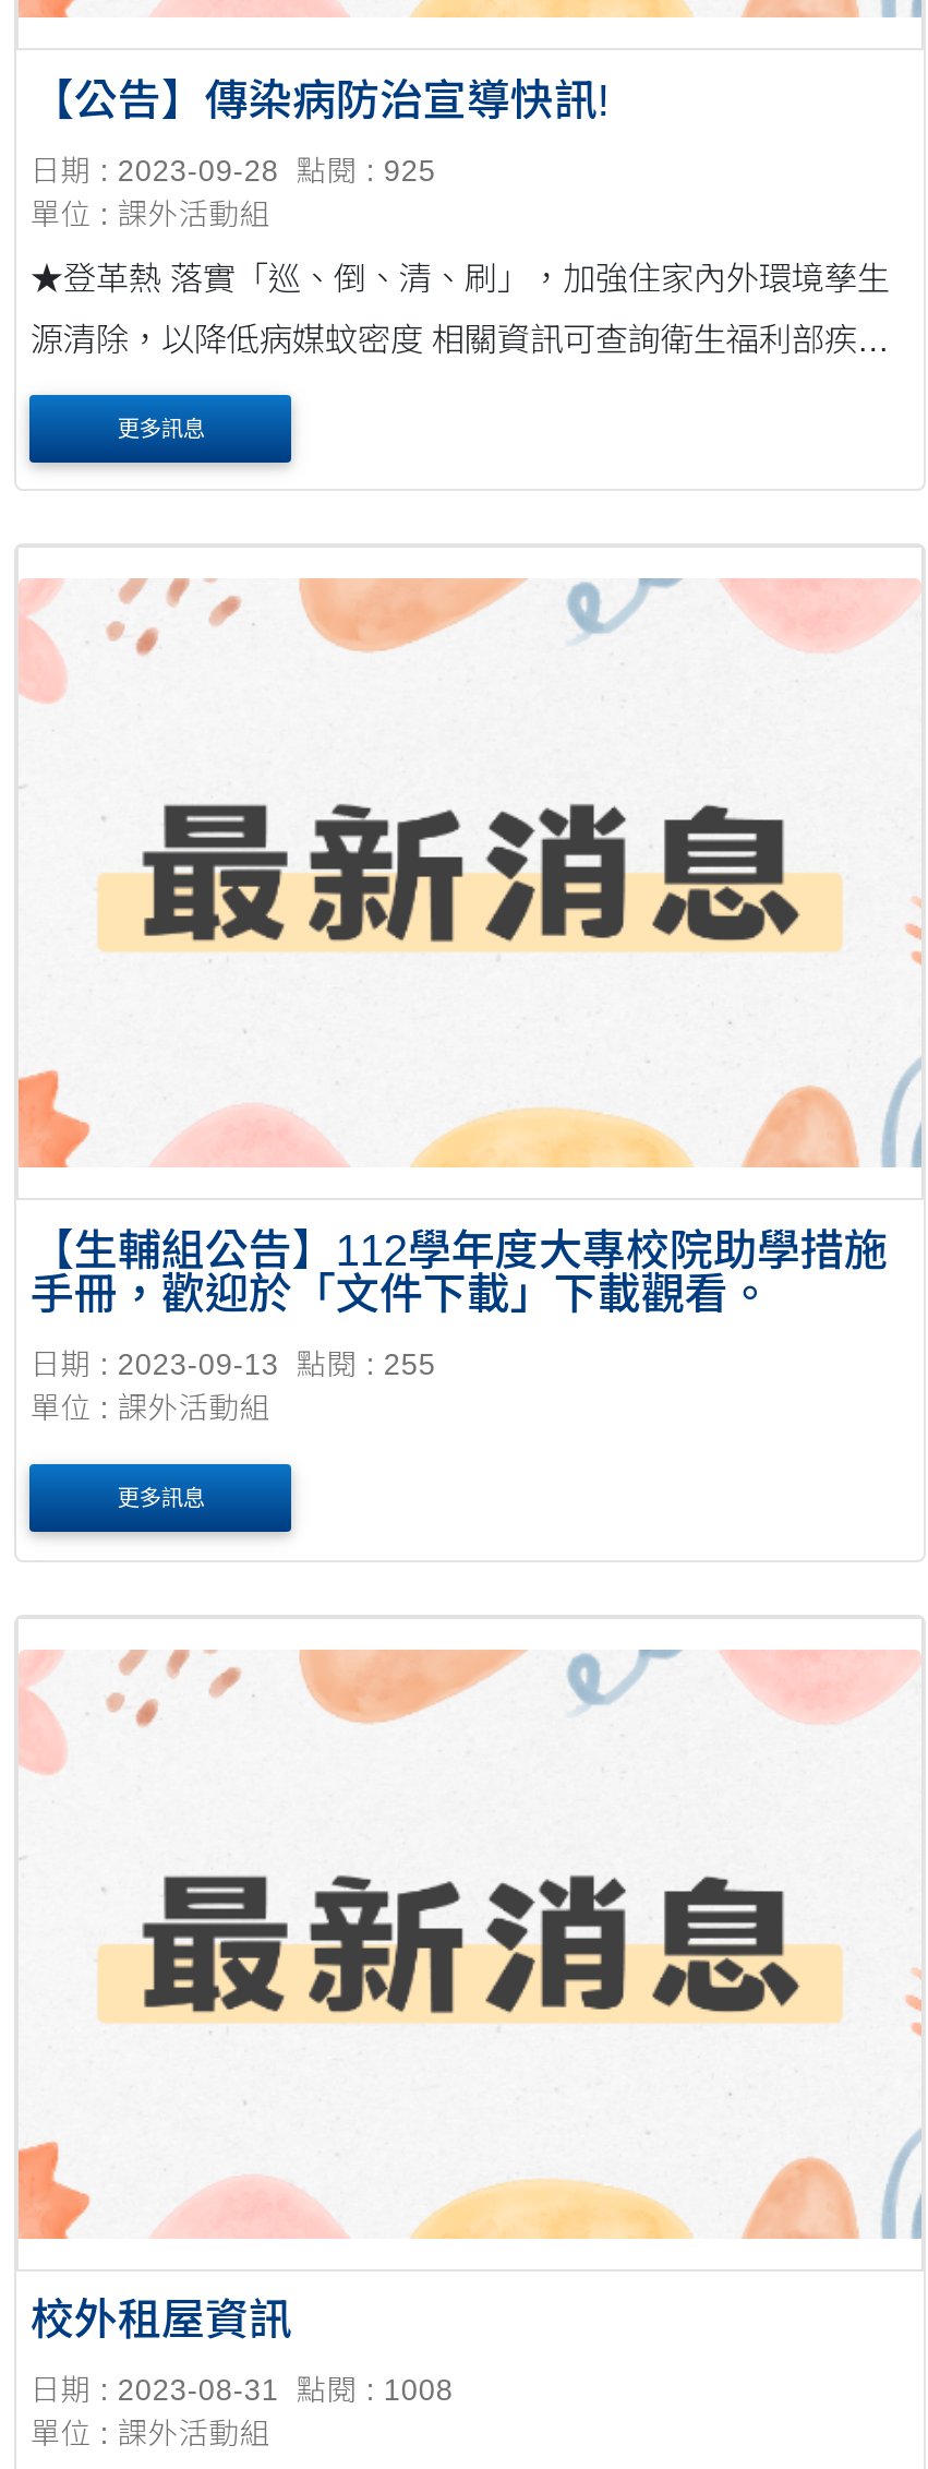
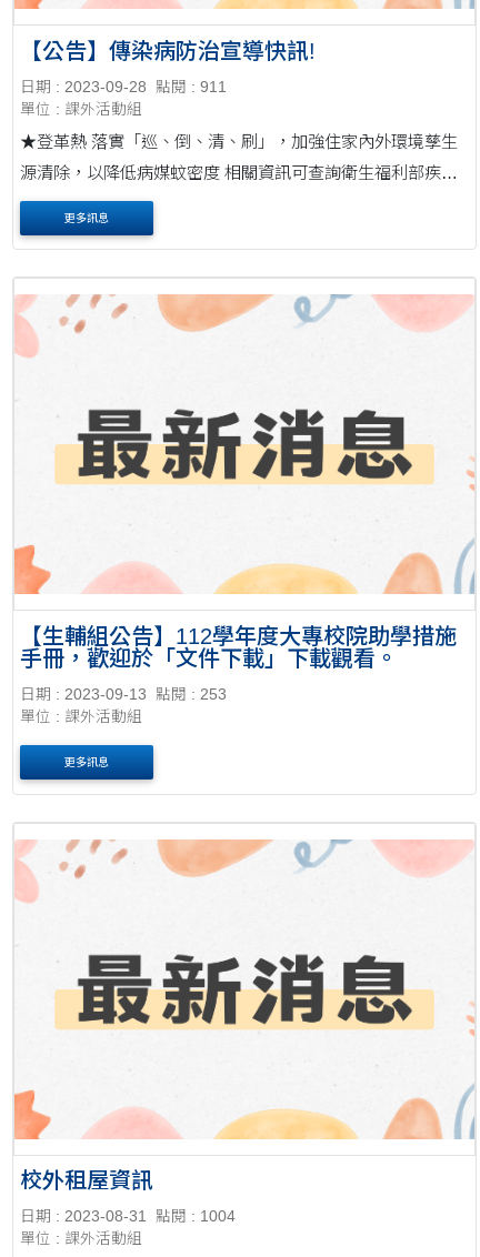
- 日期 : 2023-09-28 點閱 : 925
+ 日期 : 2023-09-28 點閱 : 911

- 日期 : 2023-09-13 點閱 : 255
+ 日期 : 2023-09-13 點閱 : 253

- 日期 : 2023-08-31 點閱 : 1008
+ 日期 : 2023-08-31 點閱 : 1004
